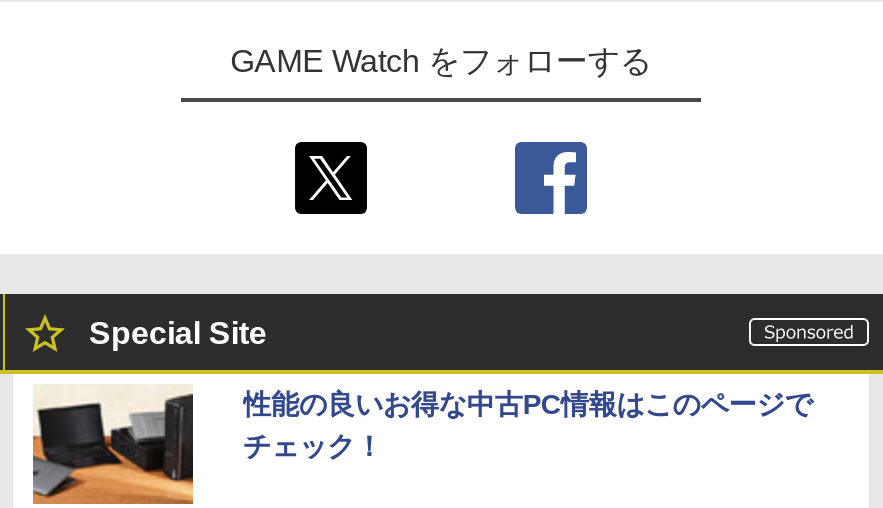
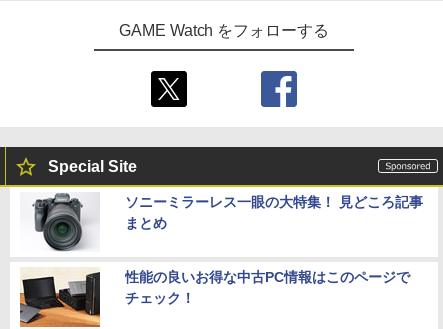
+ [image]
+ ソニーミラーレス一眼の大特集！ 見どころ記事
+ まとめ
